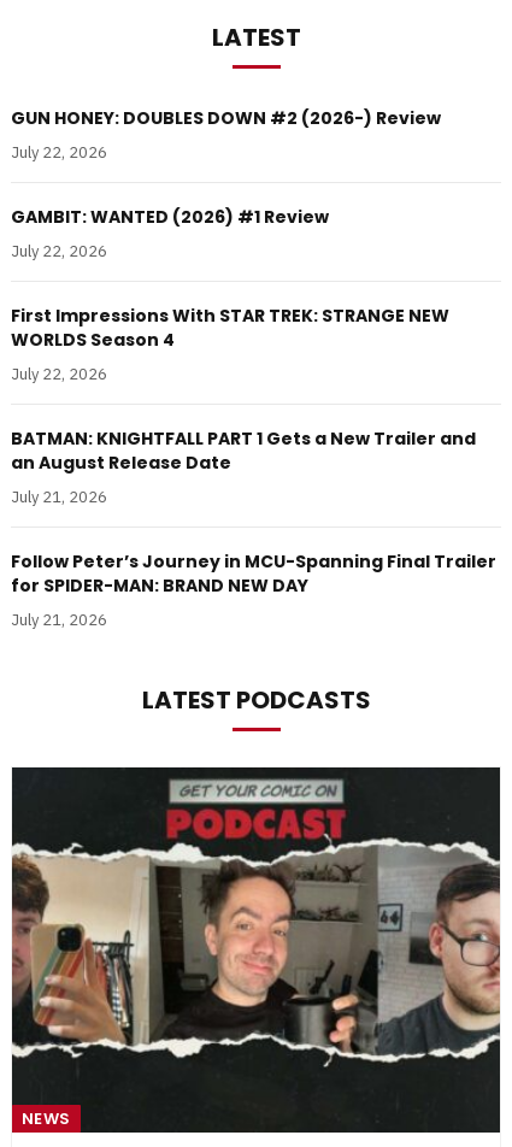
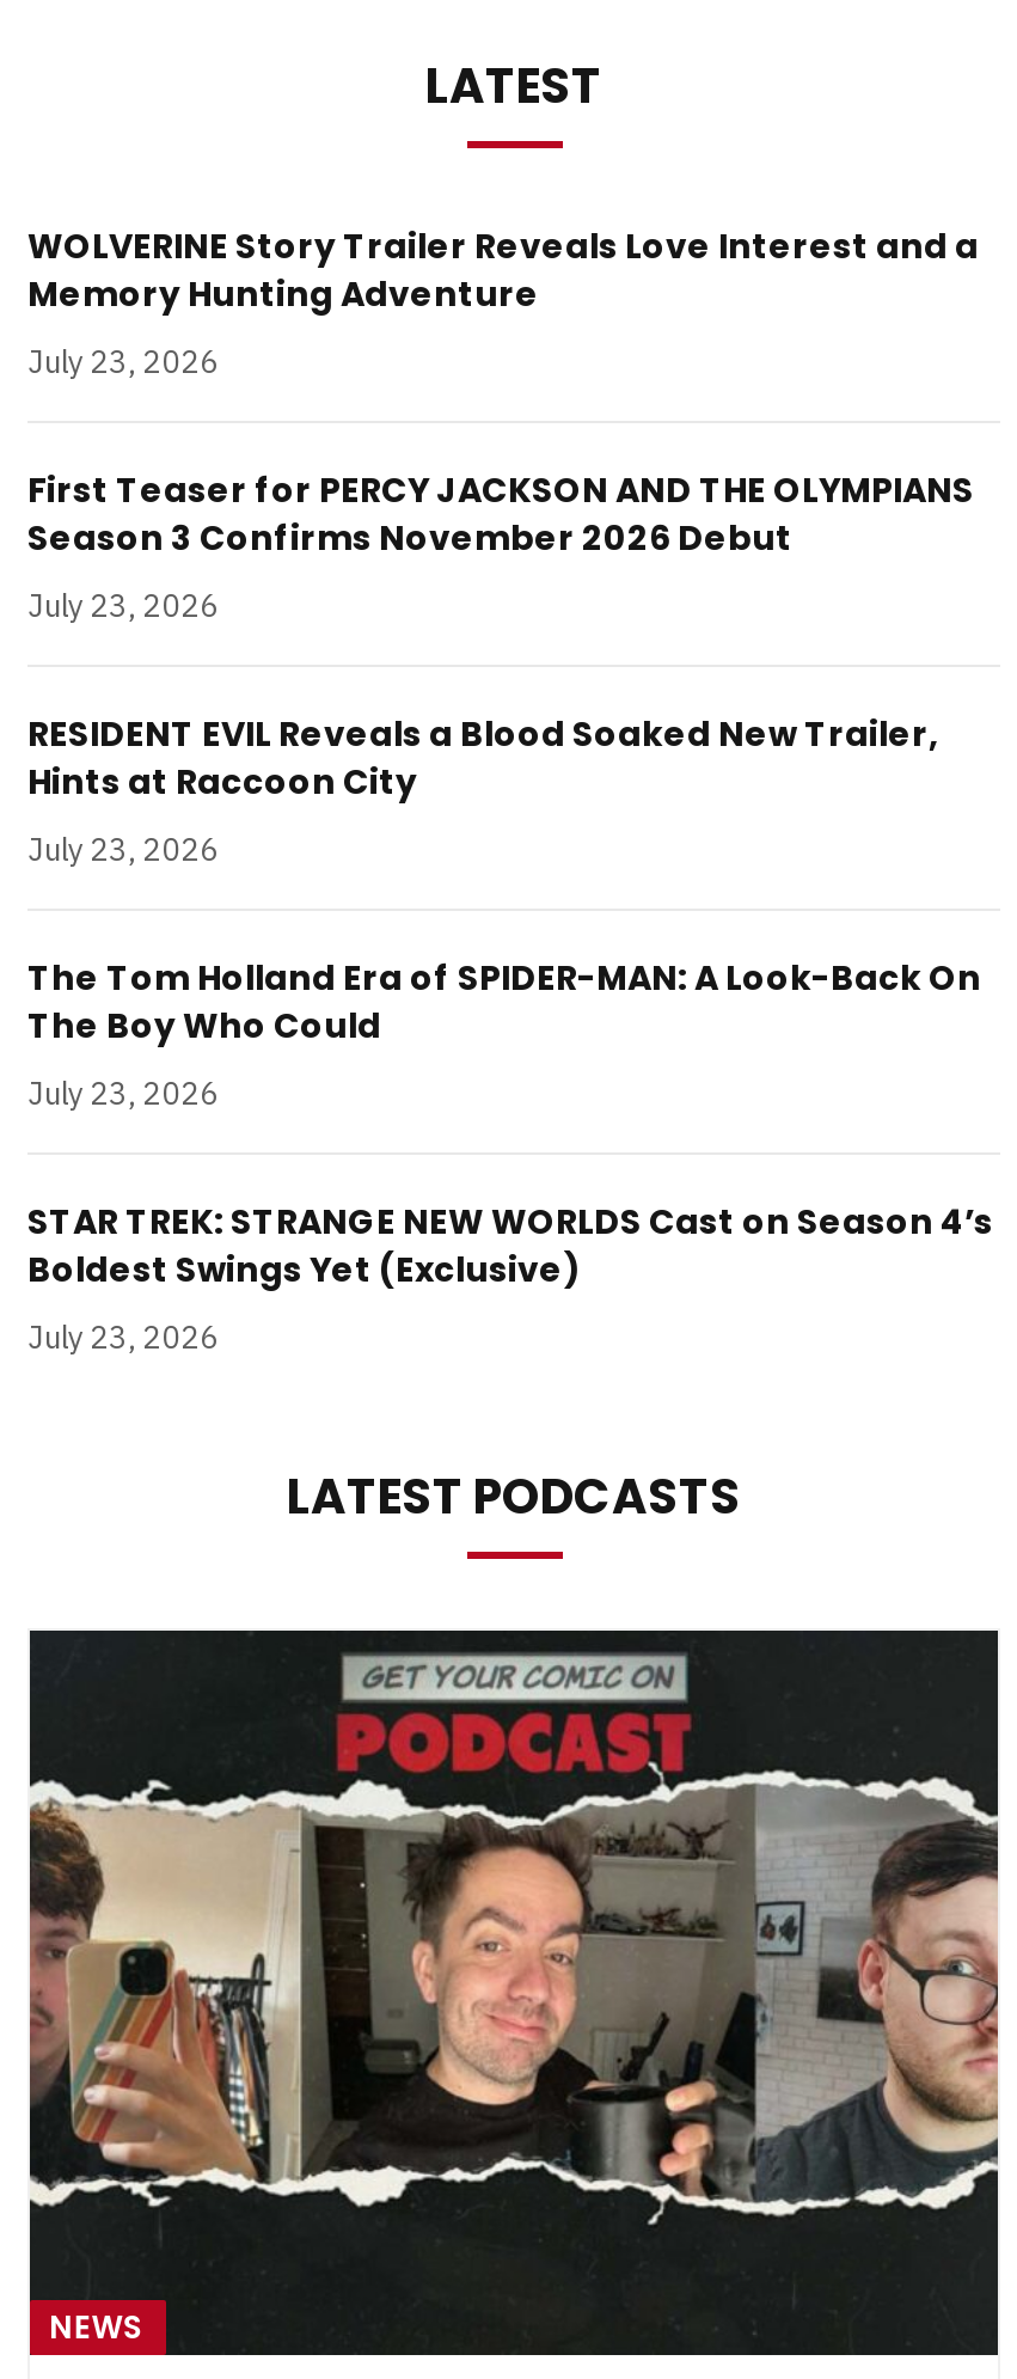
- GUN HONEY: DOUBLES DOWN #2 (2026-) Review
+ WOLVERINE Story Trailer Reveals Love Interest and a
+ Memory Hunting Adventure

- July 22, 2026
+ July 23, 2026

- GAMBIT: WANTED (2026) #1 Review
+ First Teaser for PERCY JACKSON AND THE OLYMPIANS
+ Season 3 Confirms November 2026 Debut

- July 22, 2026
+ July 23, 2026

- First Impressions With STAR TREK: STRANGE NEW
- WORLDS Season 4
+ RESIDENT EVIL Reveals a Blood Soaked New Trailer,
+ Hints at Raccoon City

- July 22, 2026
+ July 23, 2026

- BATMAN: KNIGHTFALL PART 1 Gets a New Trailer and
- an August Release Date
+ The Tom Holland Era of SPIDER-MAN: A Look-Back On
+ The Boy Who Could

- July 21, 2026
+ July 23, 2026

- Follow Peter’s Journey in MCU-Spanning Final Trailer
- for SPIDER-MAN: BRAND NEW DAY
+ STAR TREK: STRANGE NEW WORLDS Cast on Season 4’s
+ Boldest Swings Yet (Exclusive)

- July 21, 2026
+ July 23, 2026
